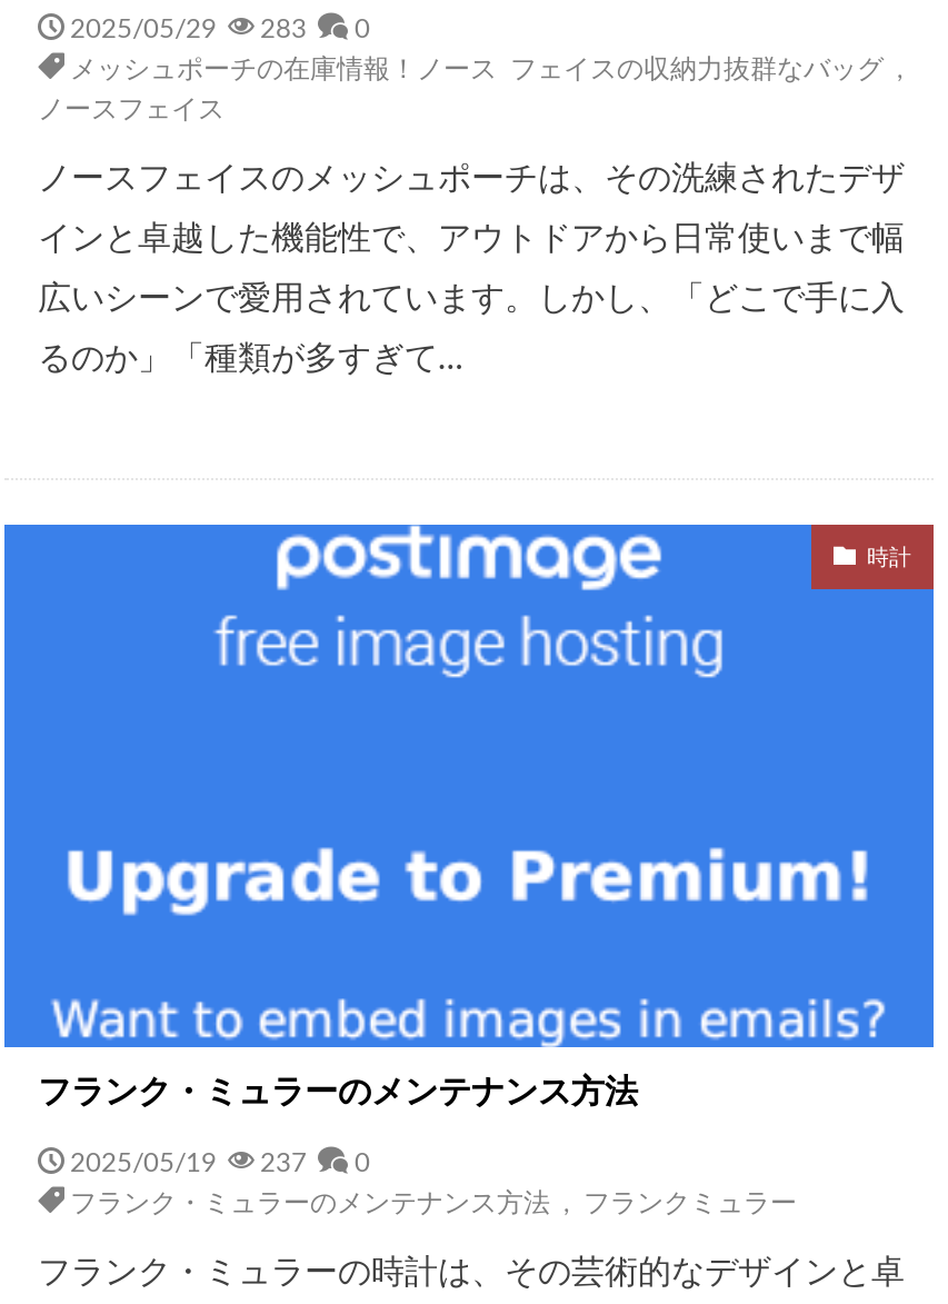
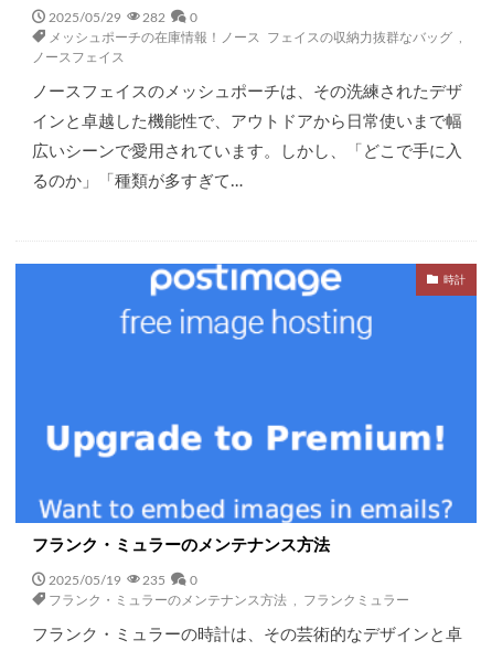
- 2025/05/29 283 0
+ 2025/05/29 282 0

- 2025/05/19 237 0
+ 2025/05/19 235 0
